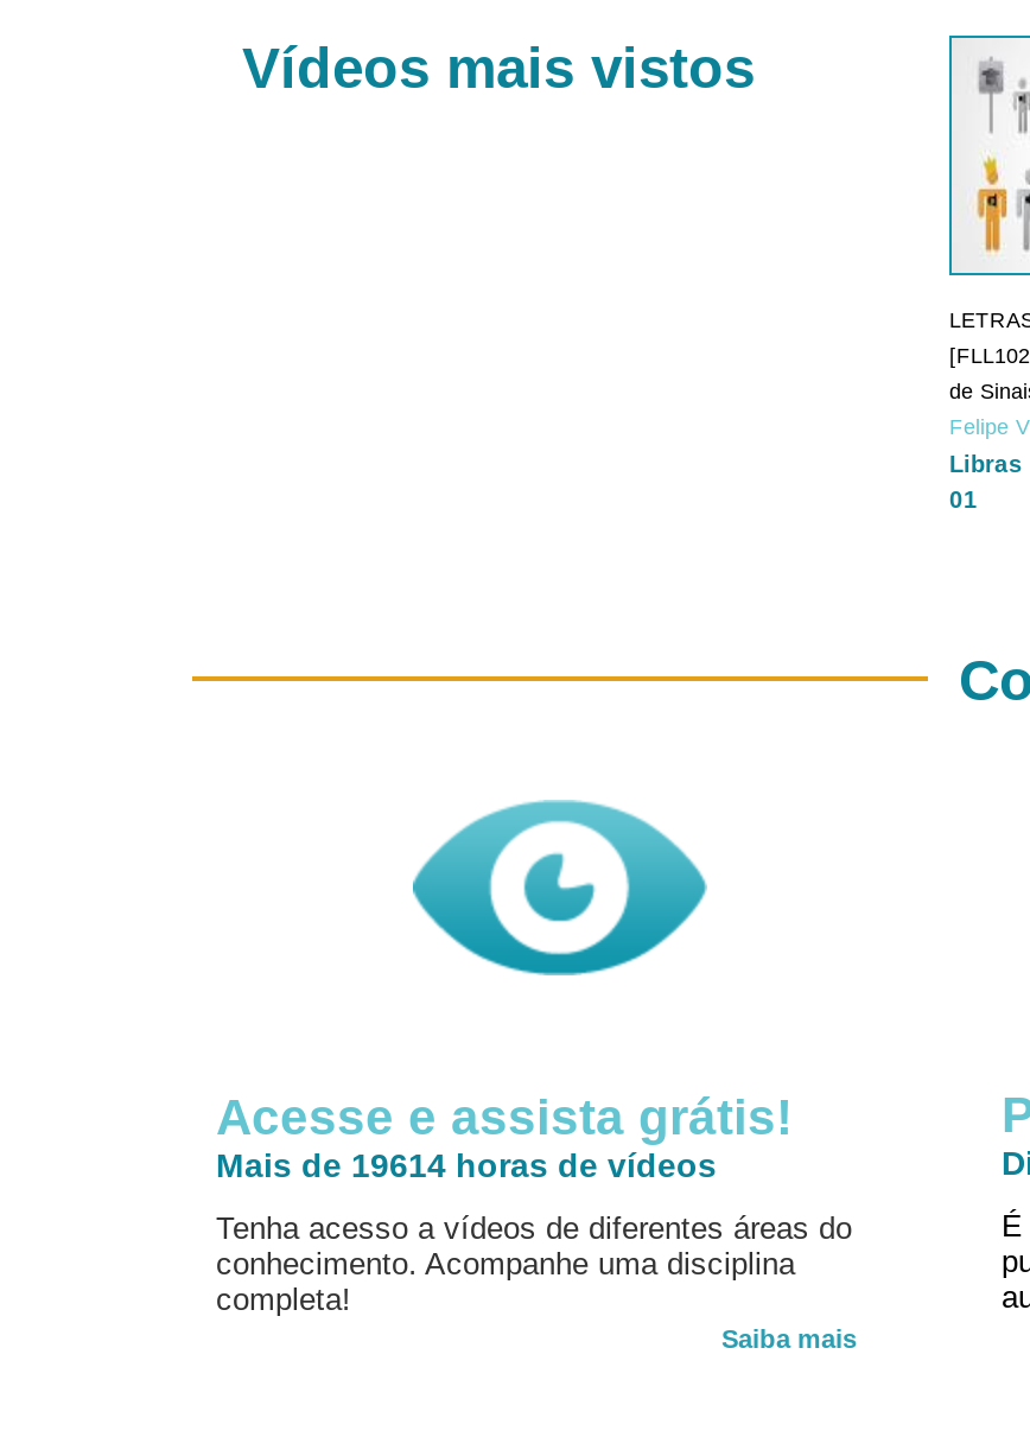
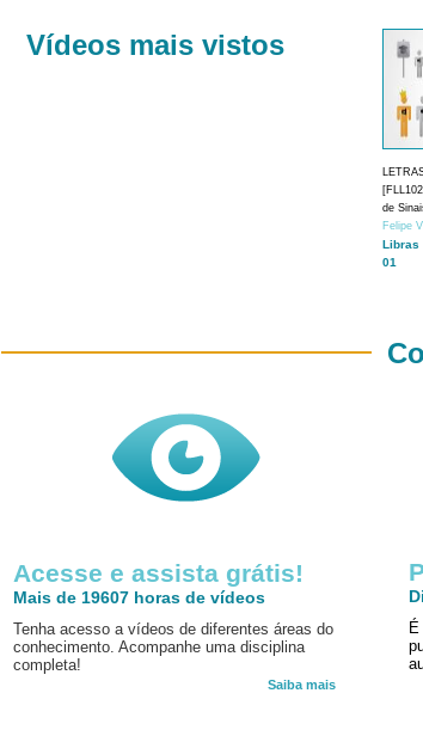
- Mais de 19614 horas de vídeos
+ Mais de 19607 horas de vídeos
